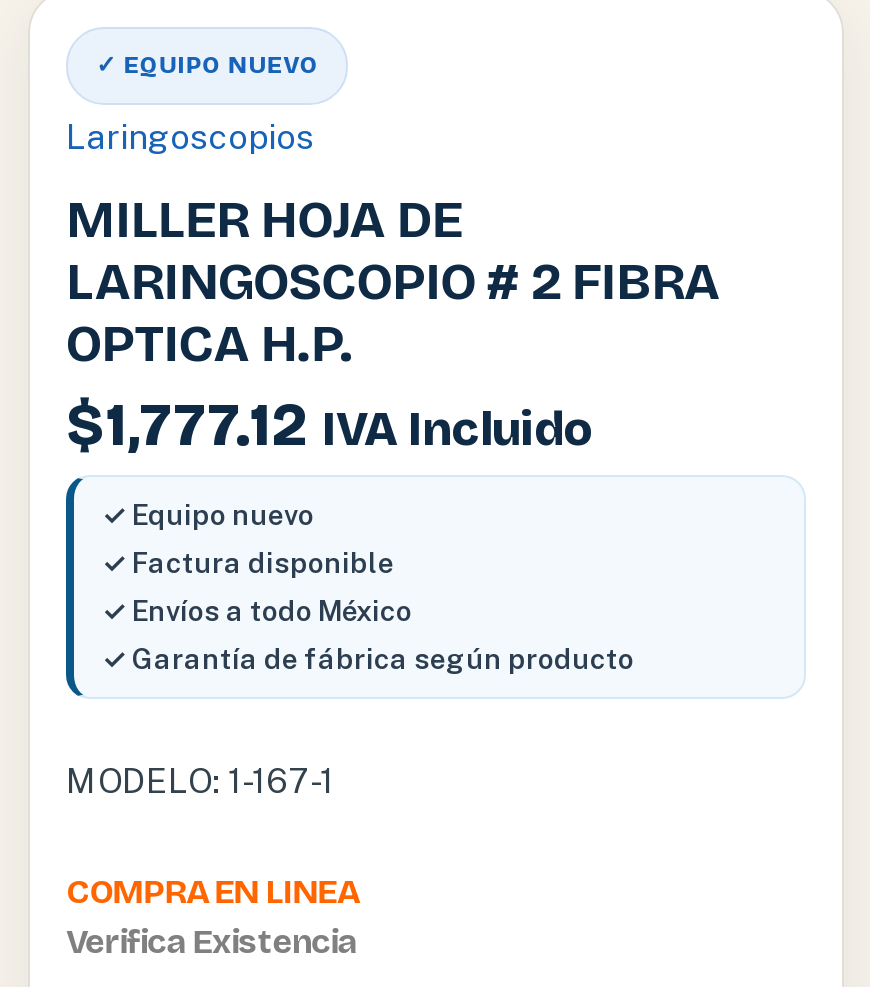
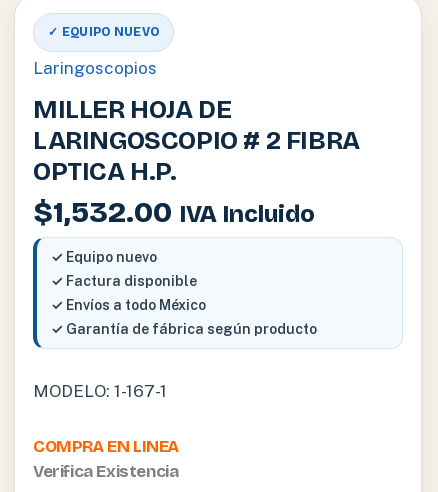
- $1,777.12 IVA Incluido
+ $1,532.00 IVA Incluido
